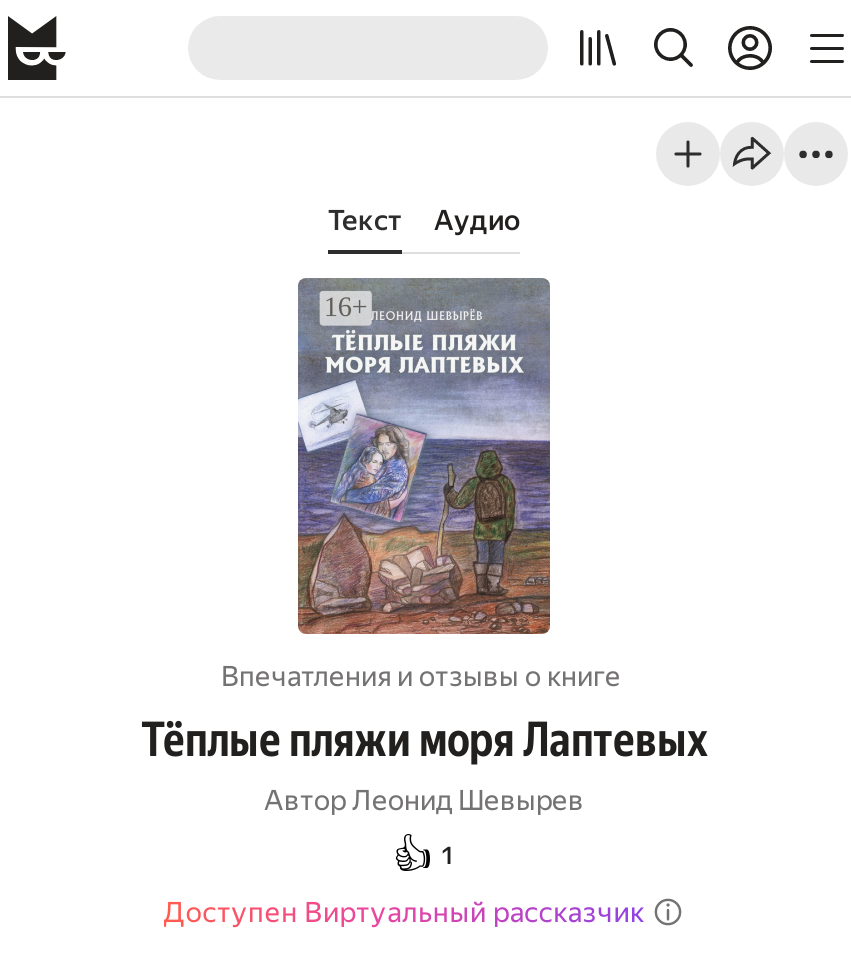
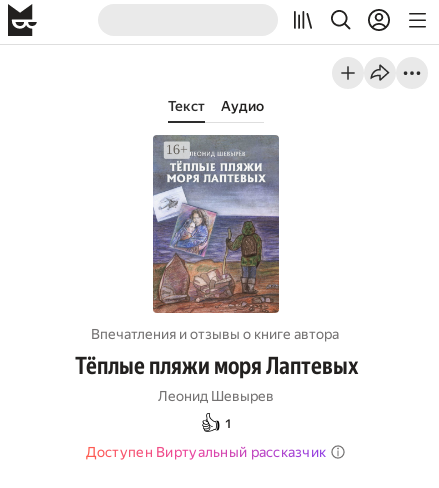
- Впечатления и отзывы о книге
+ Впечатления и отзывы о книге автора

- Автор Леонид Шевырев
+ Леонид Шевырев
